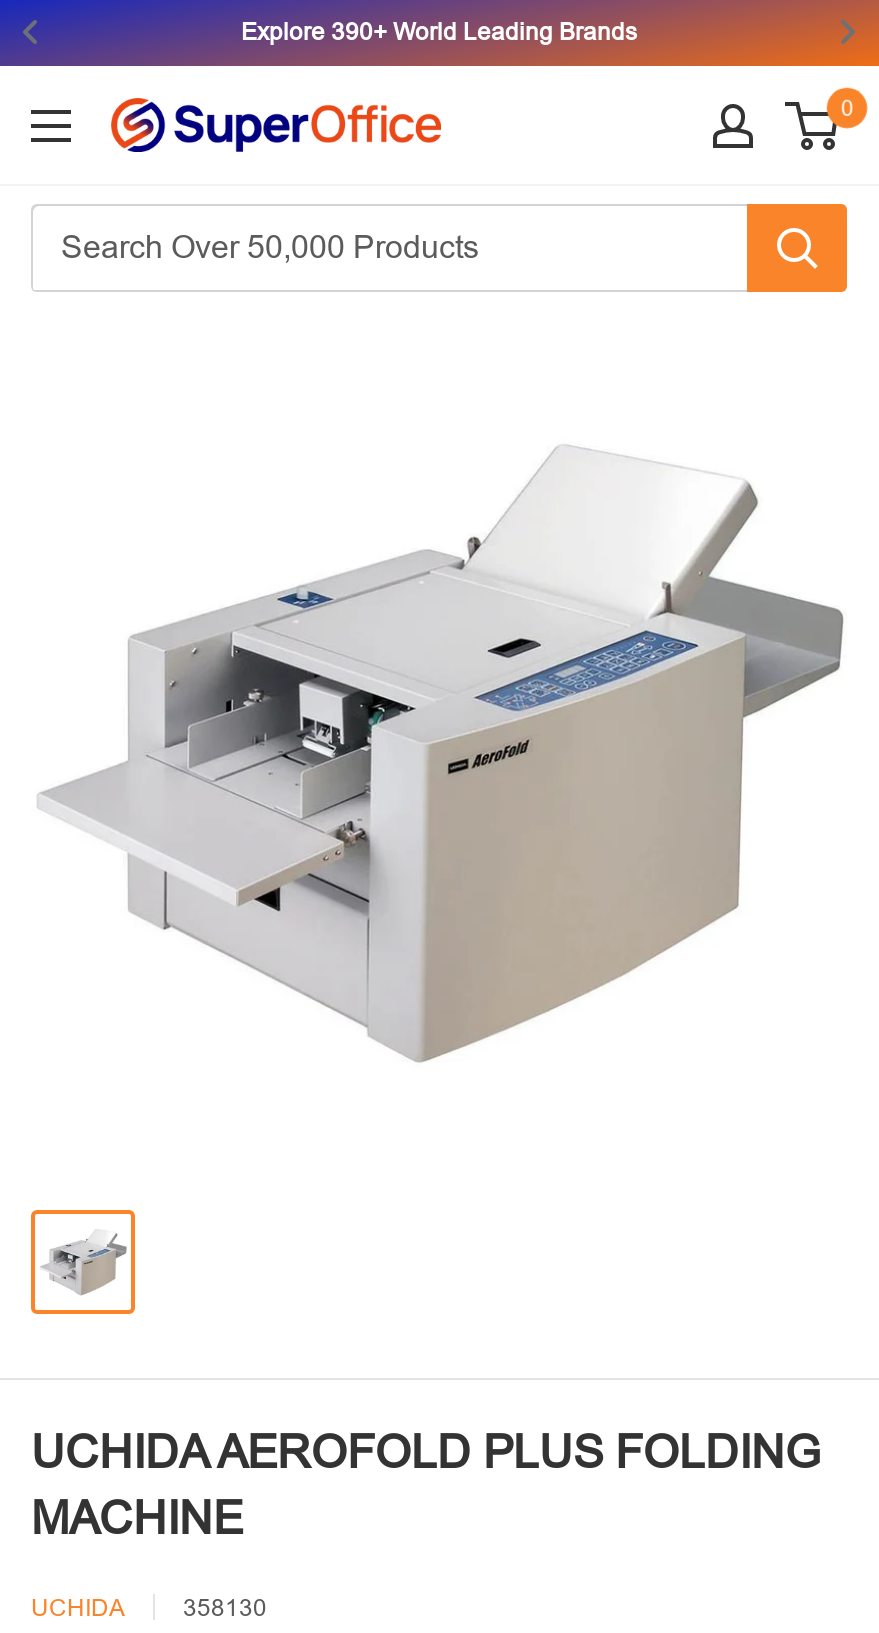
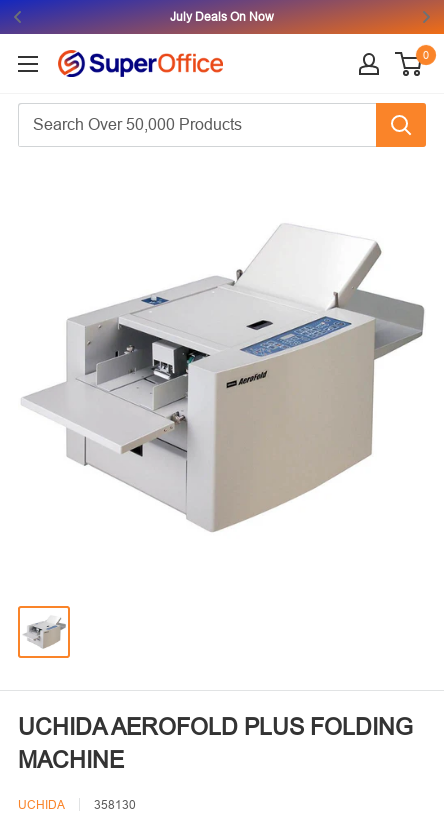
- Explore 390+ World Leading Brands
+ July Deals On Now
